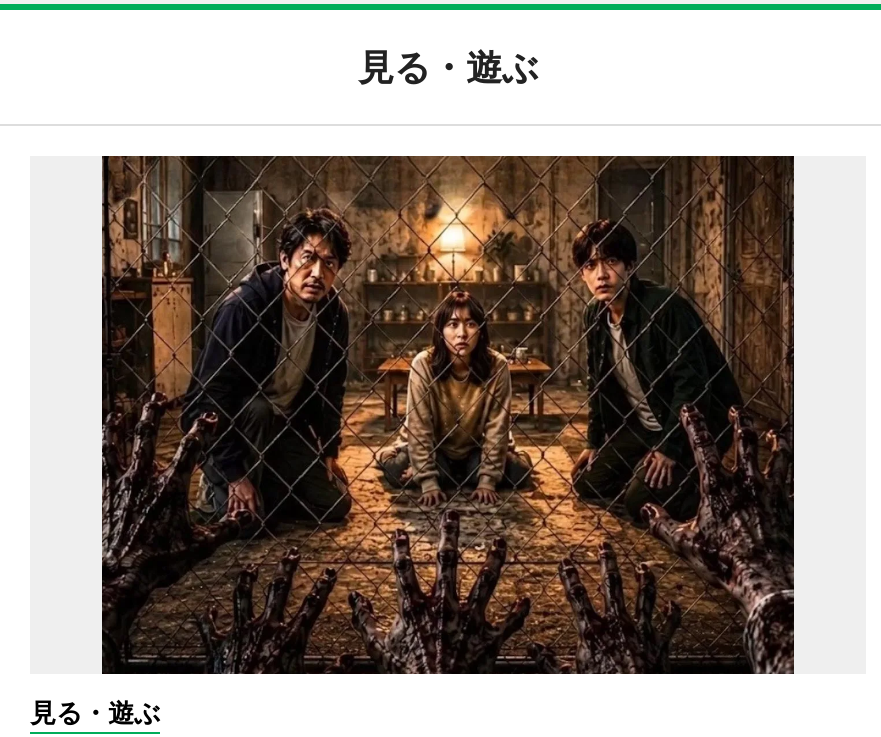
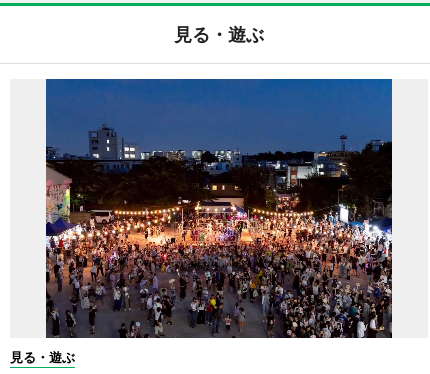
- [image]
+ [image]
